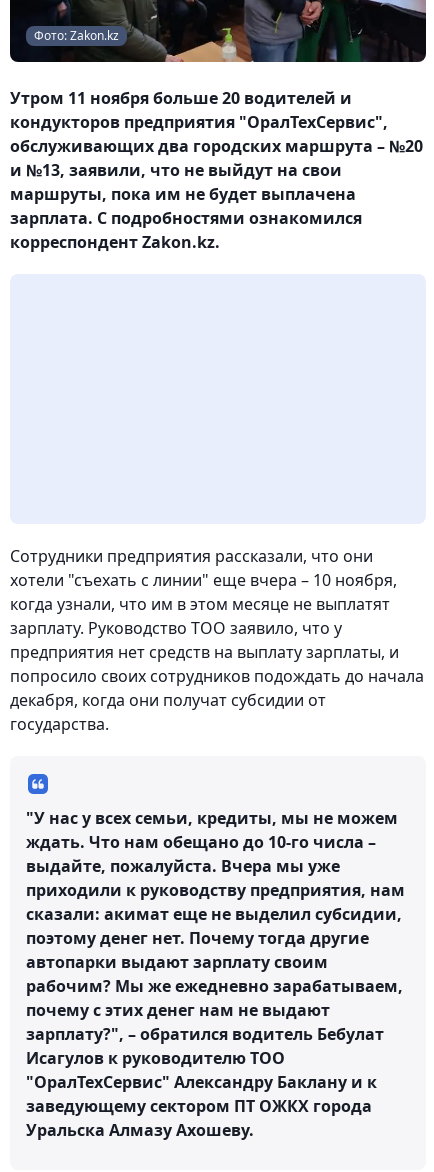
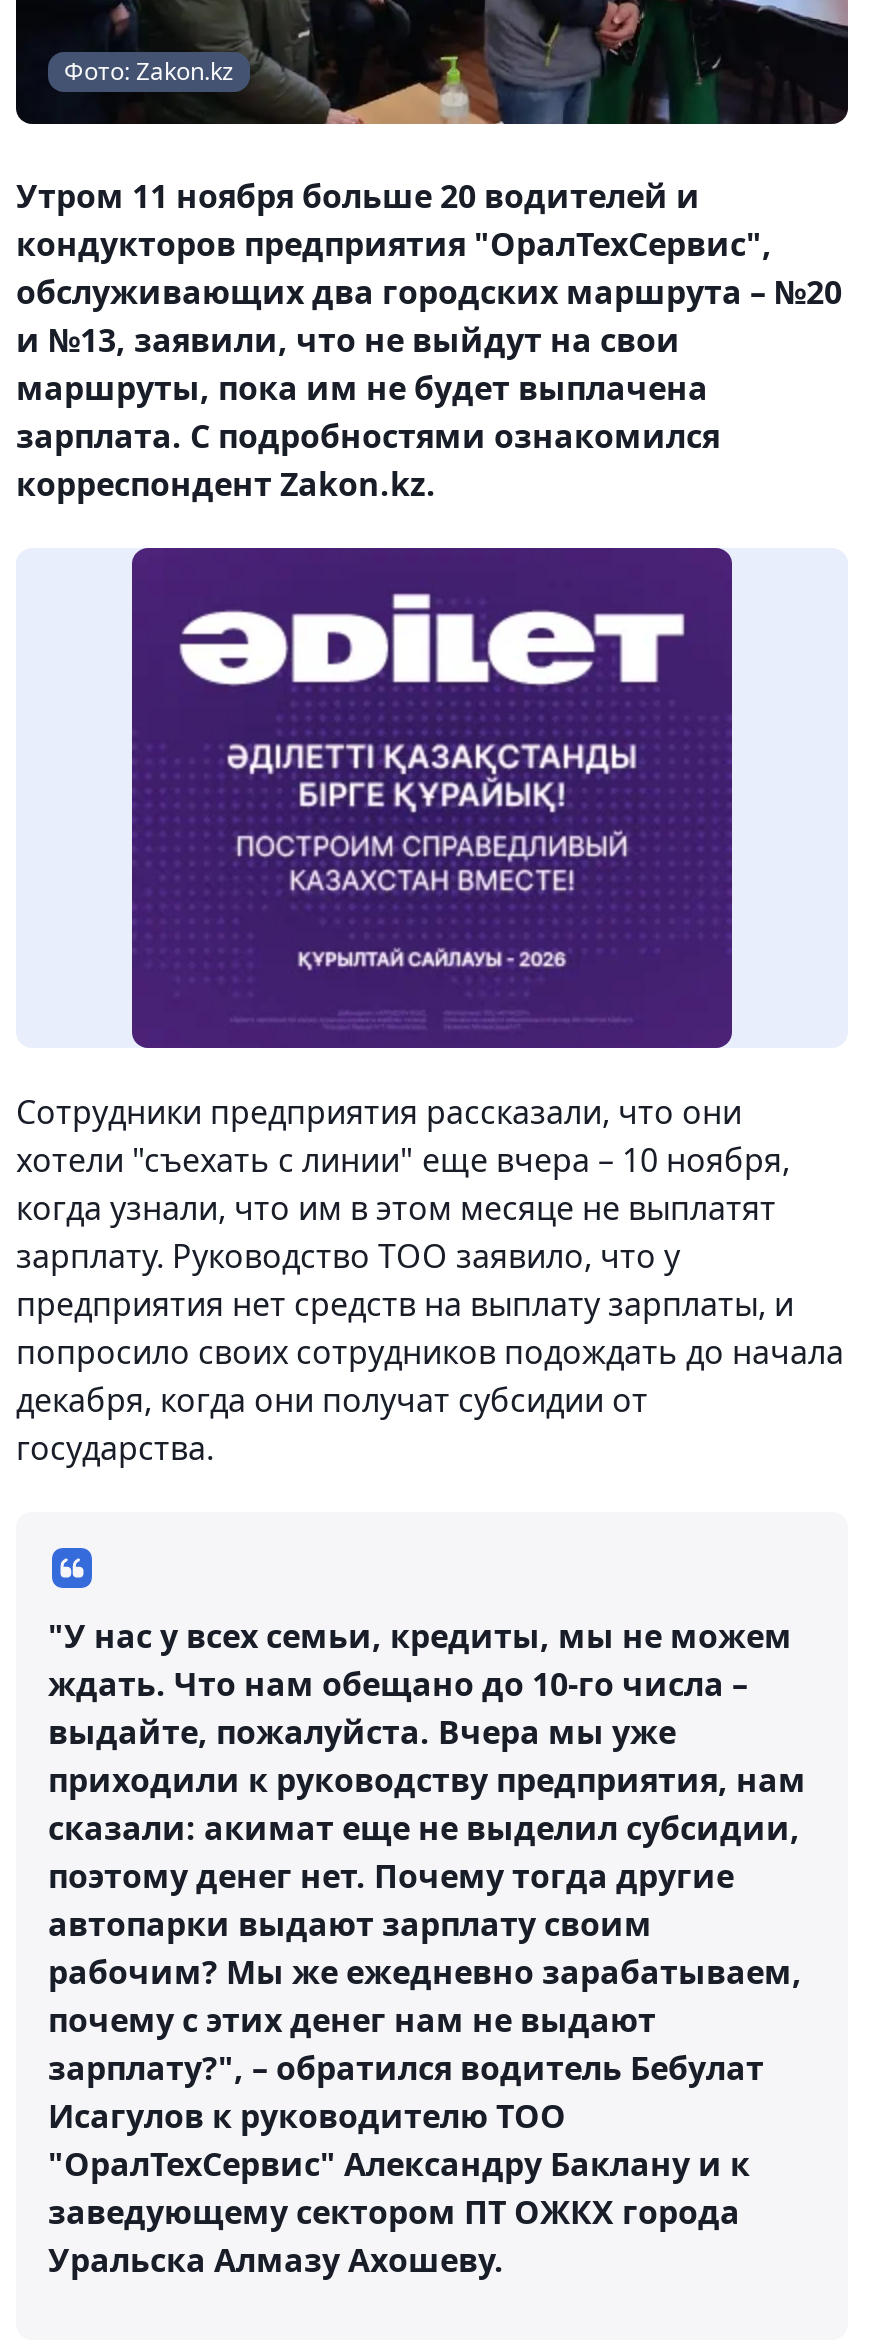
+ [image]
